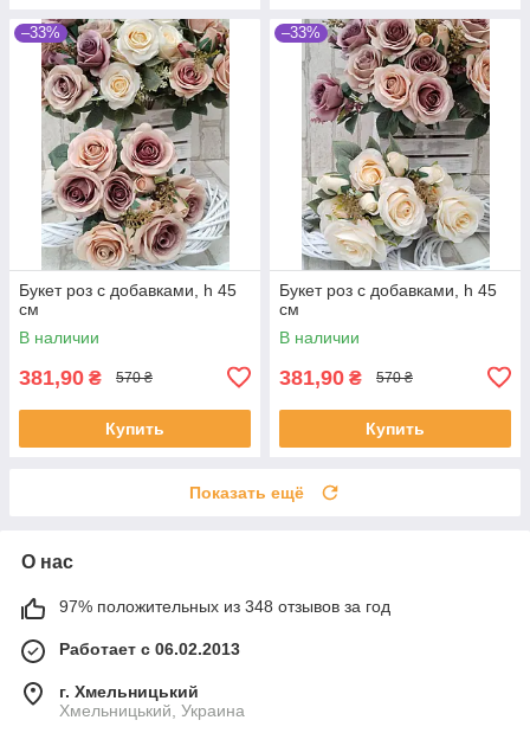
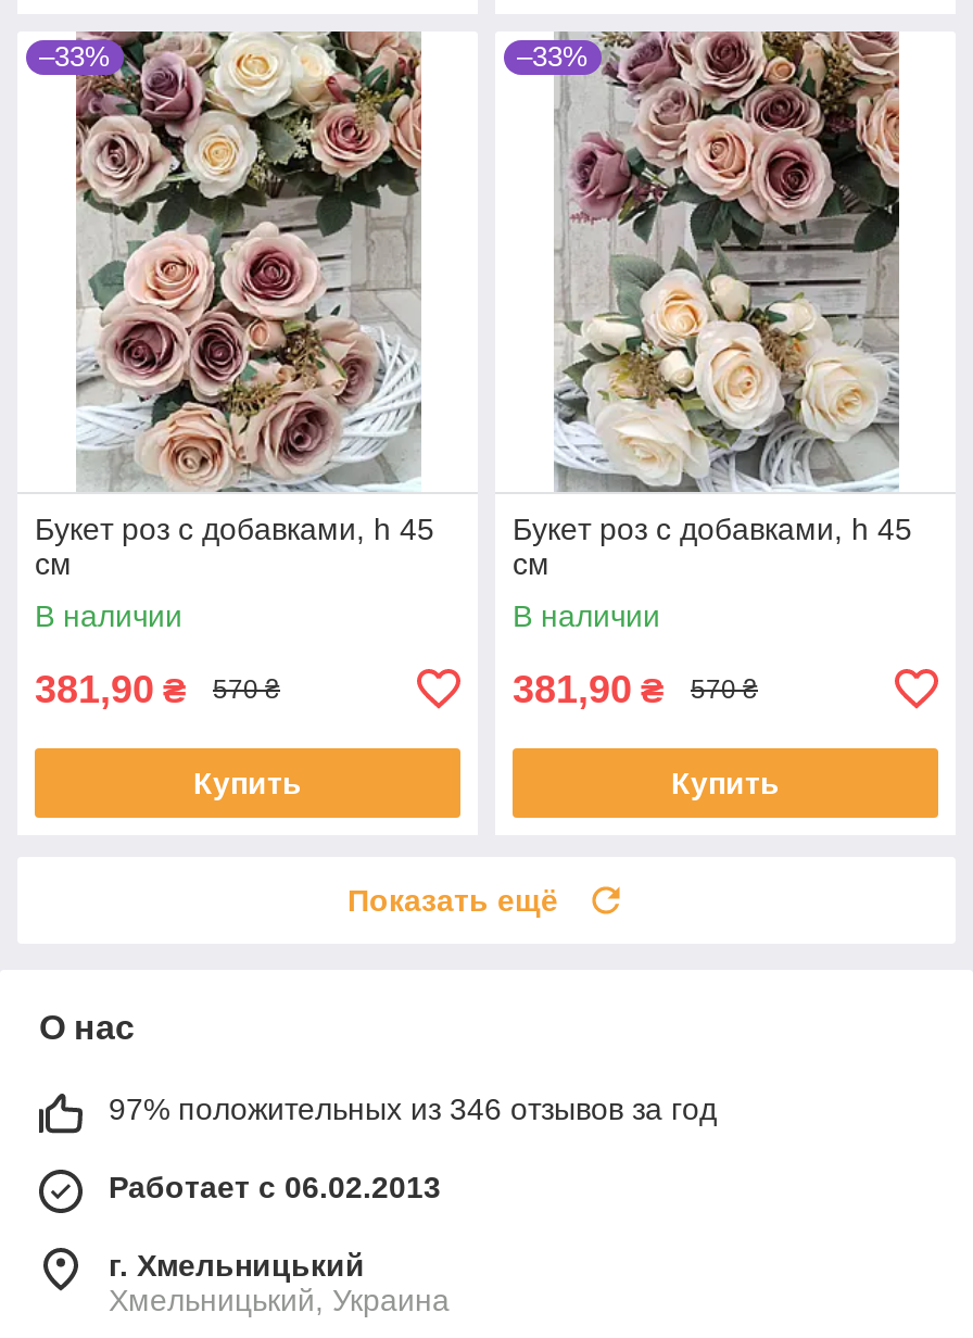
- 97% положительных из 348 отзывов за год
+ 97% положительных из 346 отзывов за год
